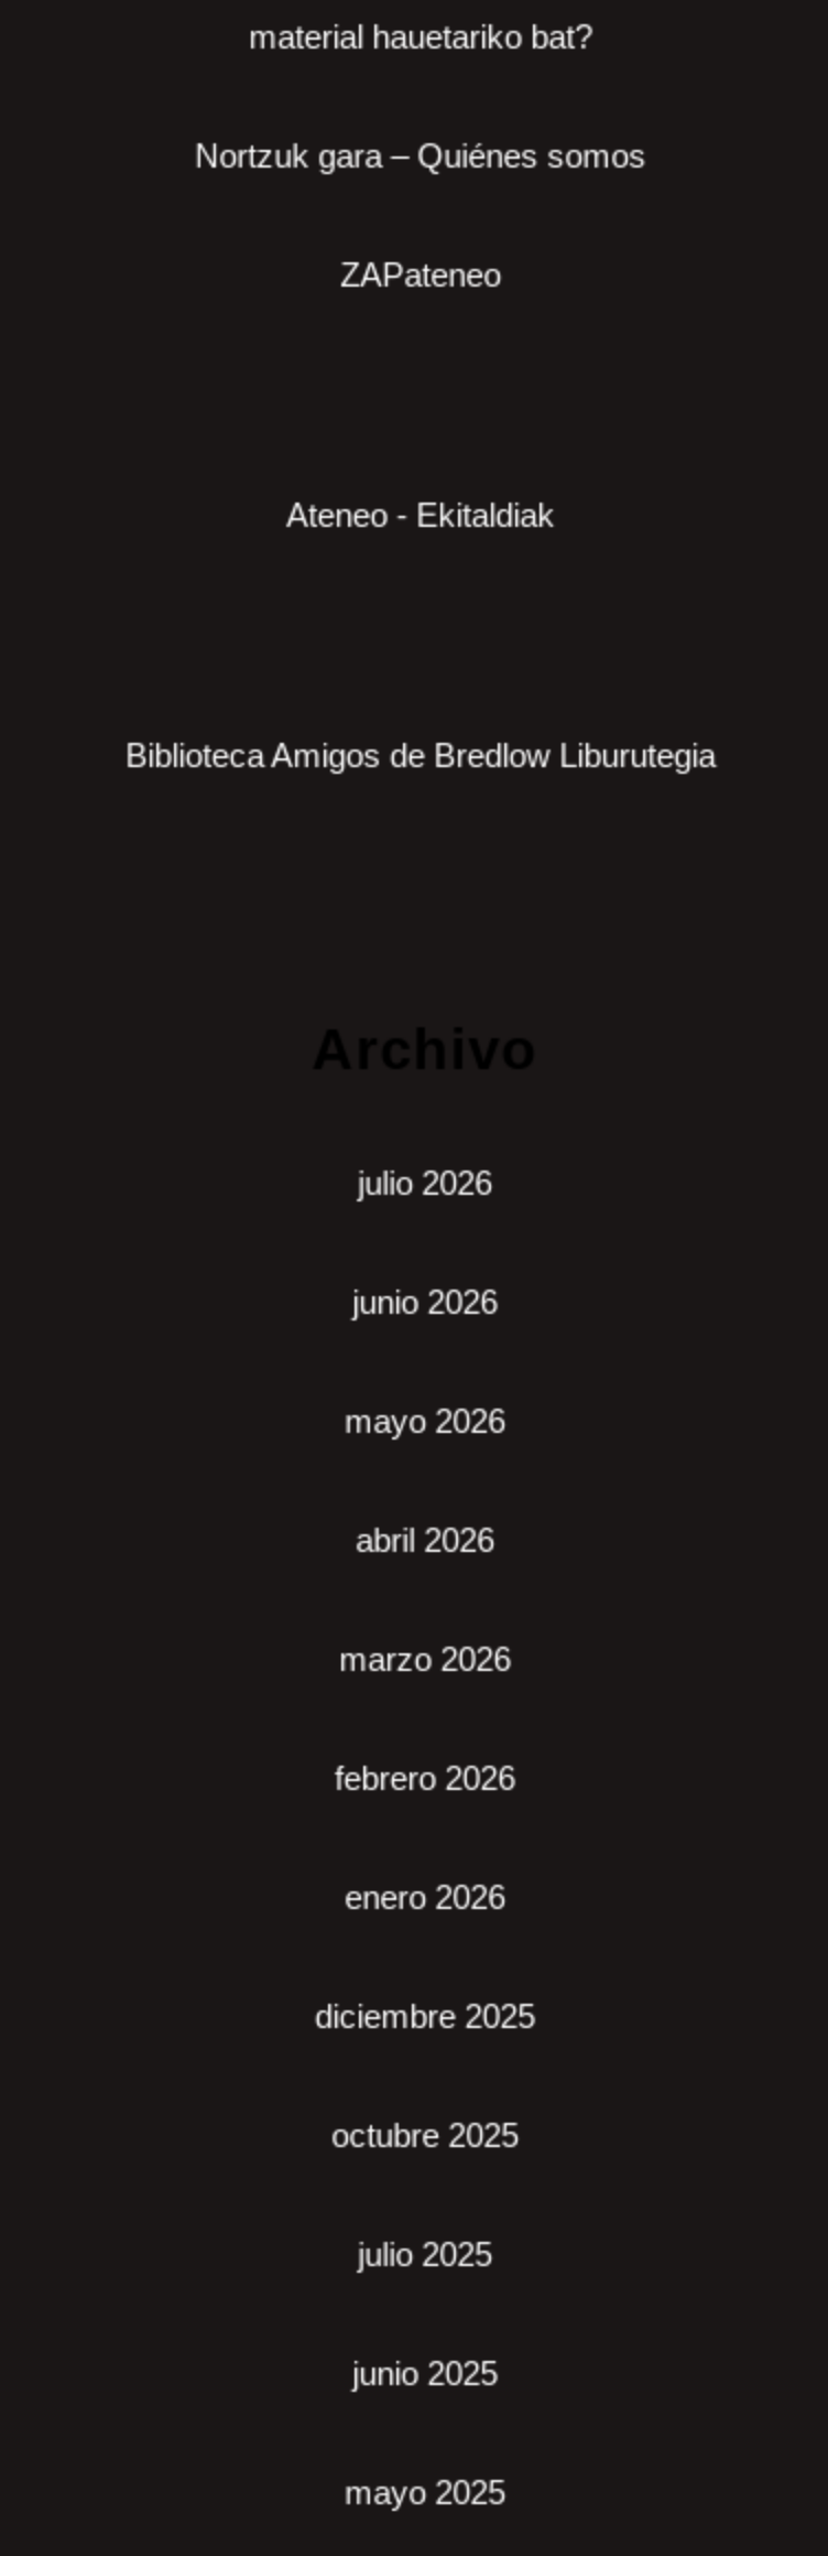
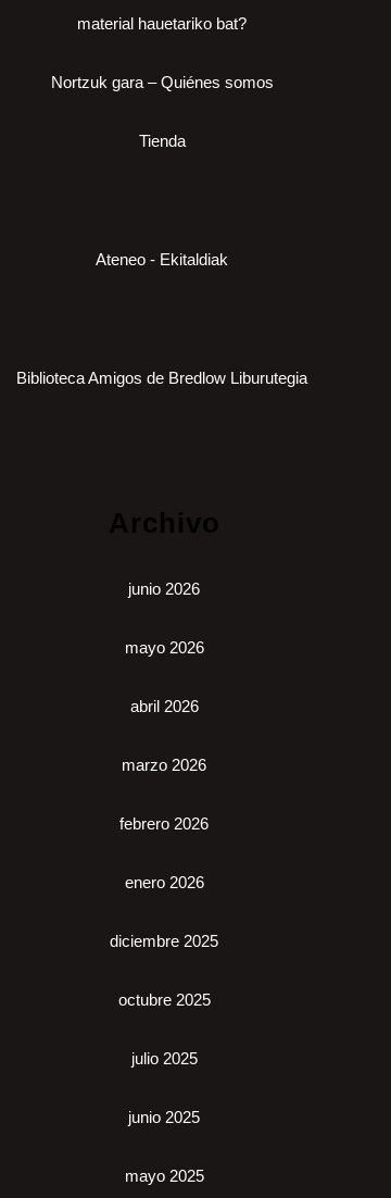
- ZAPateneo
+ Tienda

- julio 2026
